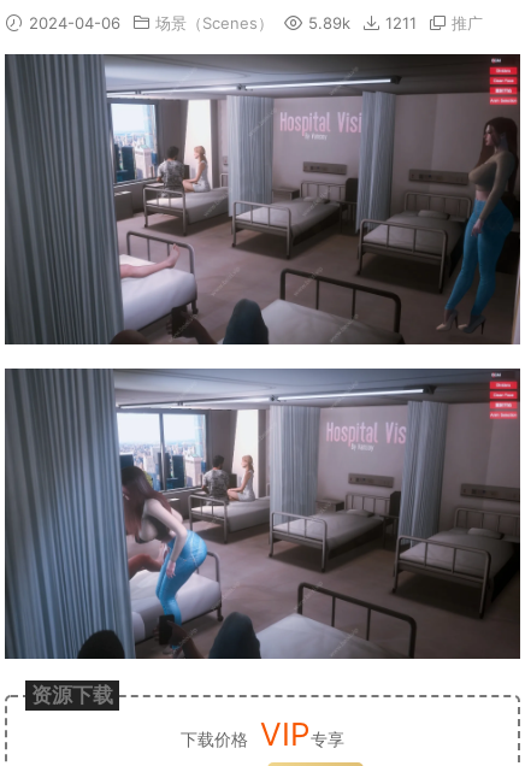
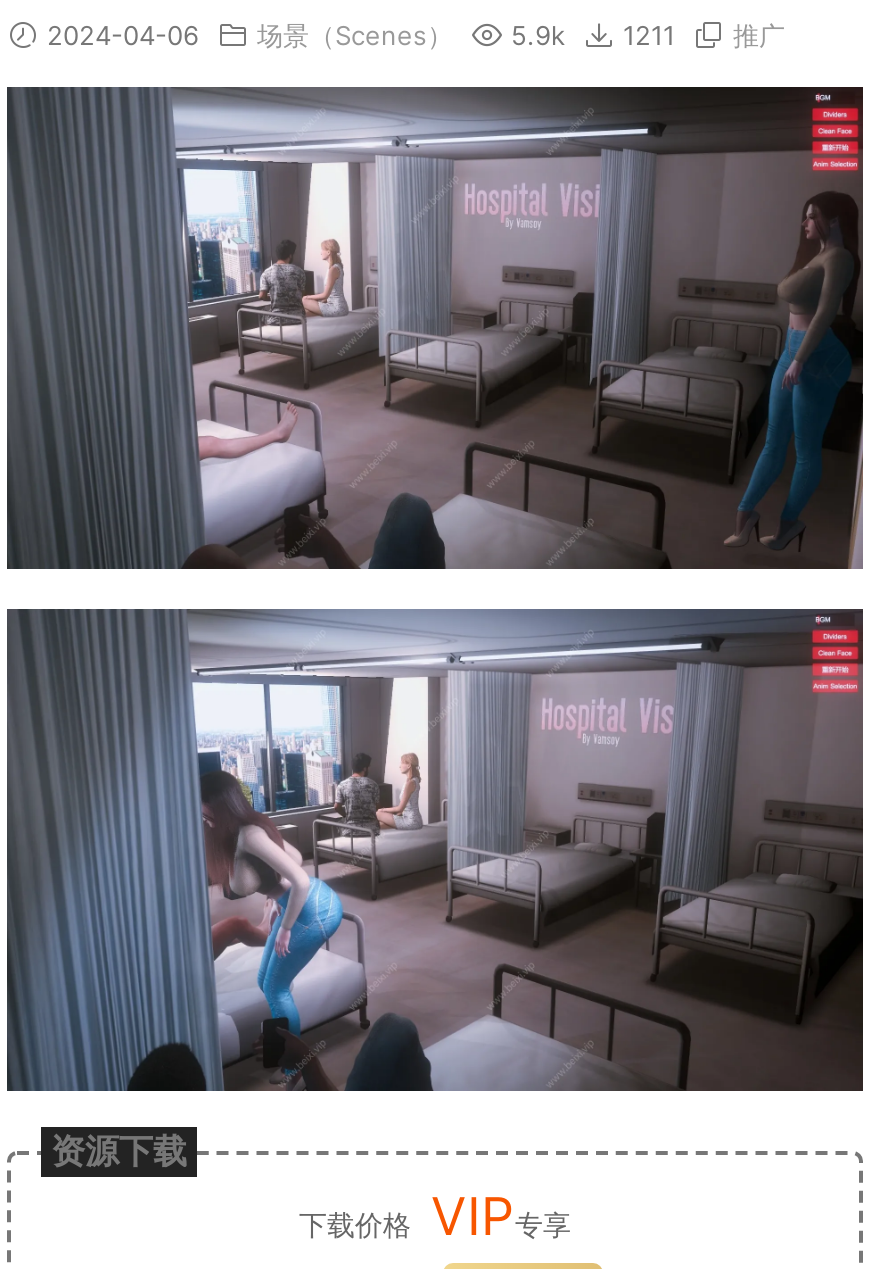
- 2024-04-06 场景（Scenes） 5.89k 1211 推广
+ 2024-04-06 场景（Scenes） 5.9k 1211 推广
